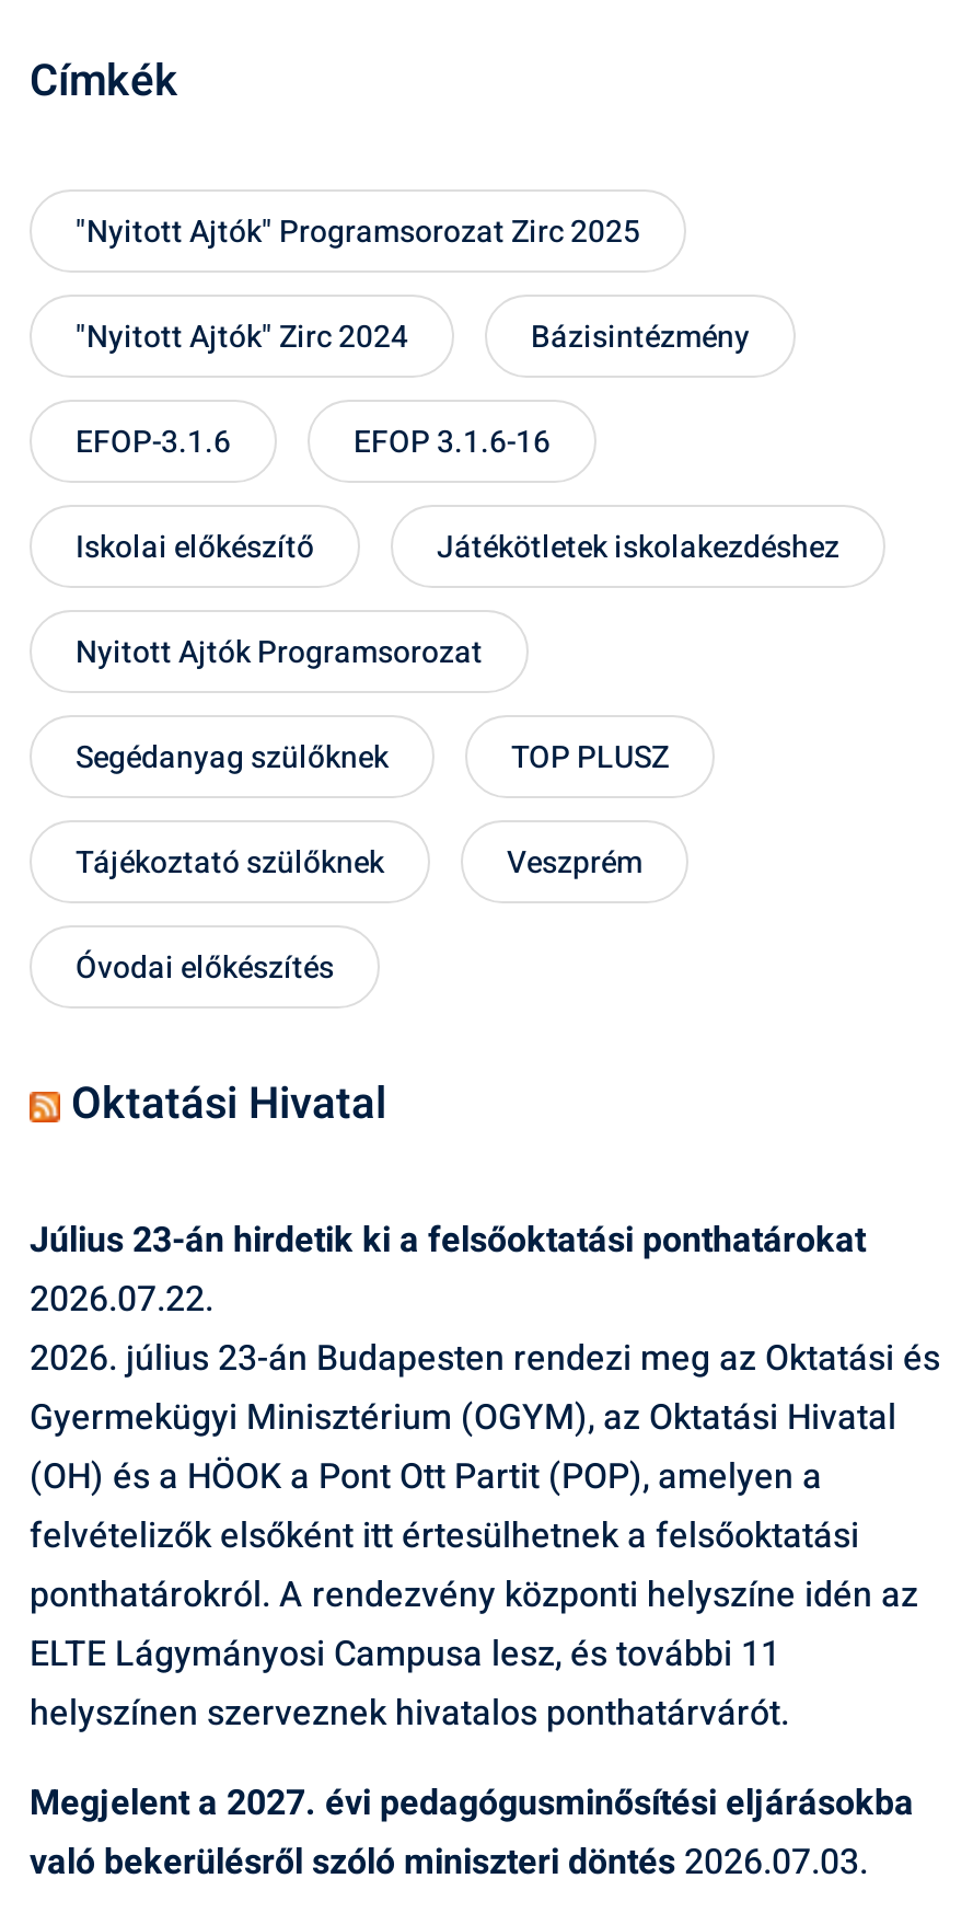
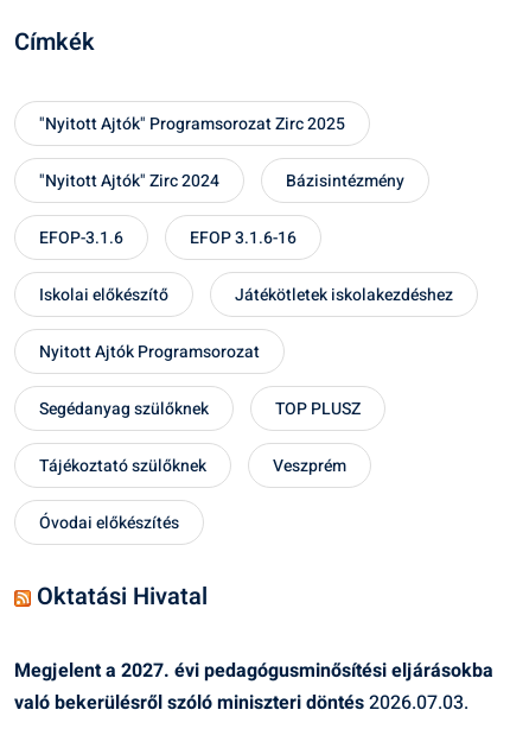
- Július 23-án hirdetik ki a felsőoktatási ponthatárokat
- 2026.07.22.
- 2026. július 23-án Budapesten rendezi meg az Oktatási és
- Gyermekügyi Minisztérium (OGYM), az Oktatási Hivatal
- (OH) és a HÖOK a Pont Ott Partit (POP), amelyen a
- felvételizők elsőként itt értesülhetnek a felsőoktatási
- ponthatárokról. A rendezvény központi helyszíne idén az
- ELTE Lágymányosi Campusa lesz, és további 11
- helyszínen szerveznek hivatalos ponthatárvárót.
